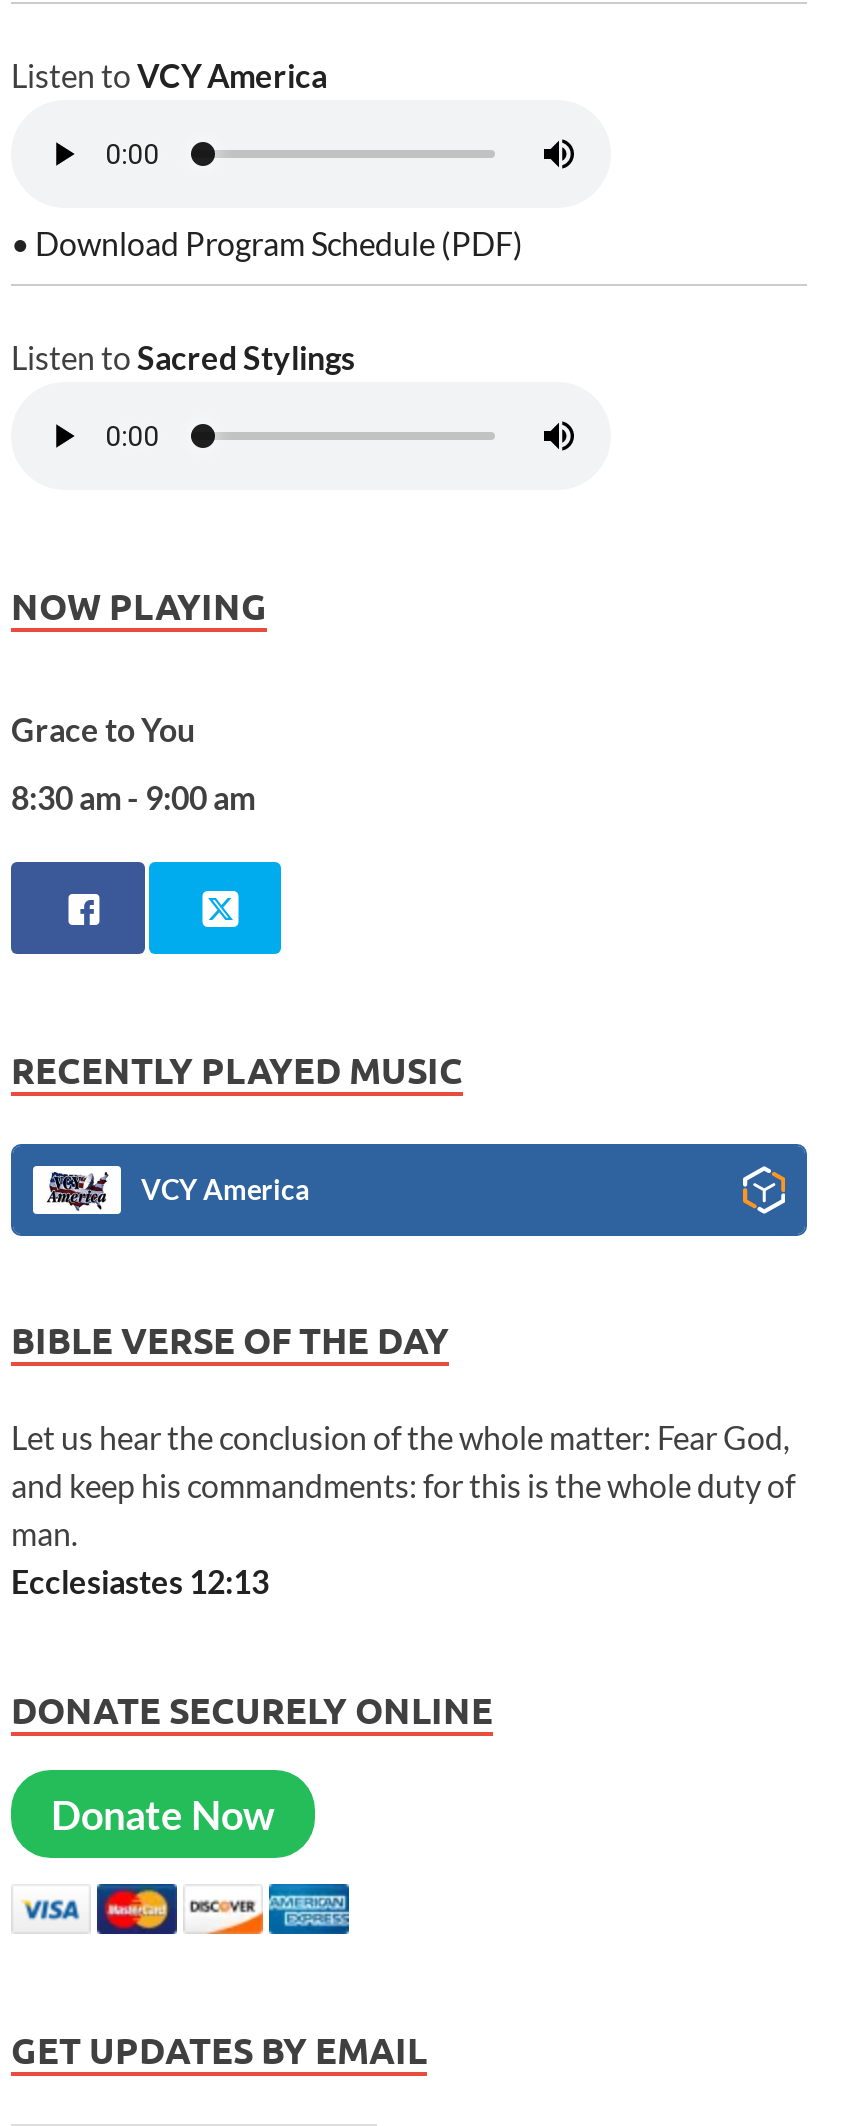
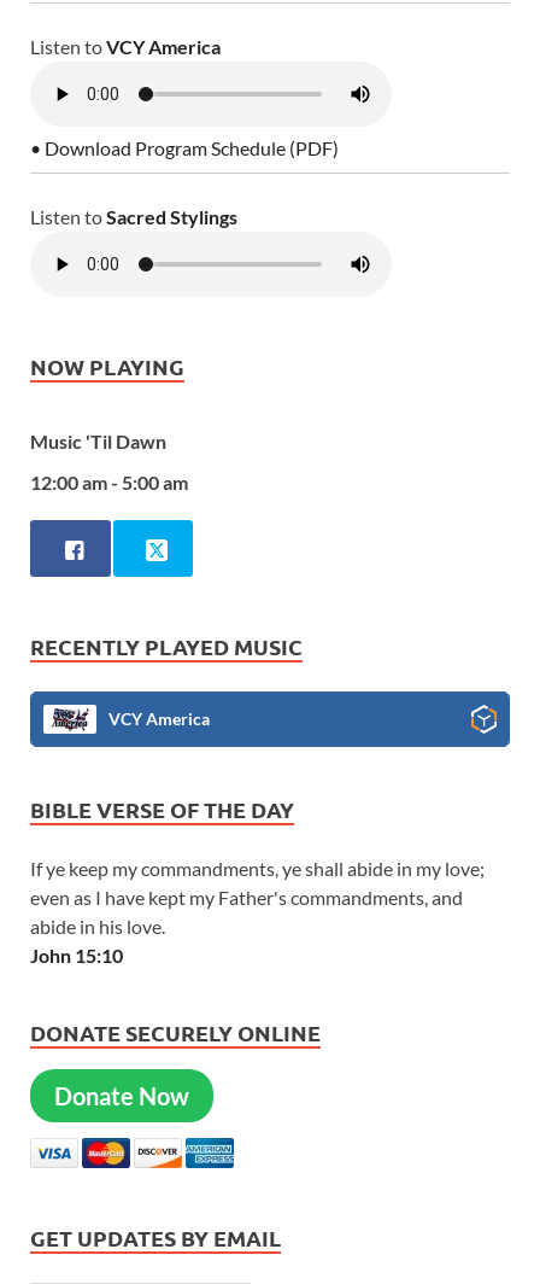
- Grace to You
+ Music 'Til Dawn

- 8:30 am - 9:00 am
+ 12:00 am - 5:00 am

- Let us hear the conclusion of the whole matter: Fear God,
- and keep his commandments: for this is the whole duty of
- man.
- Ecclesiastes 12:13
+ If ye keep my commandments, ye shall abide in my love;
+ even as I have kept my Father's commandments, and
+ abide in his love.
+ John 15:10
